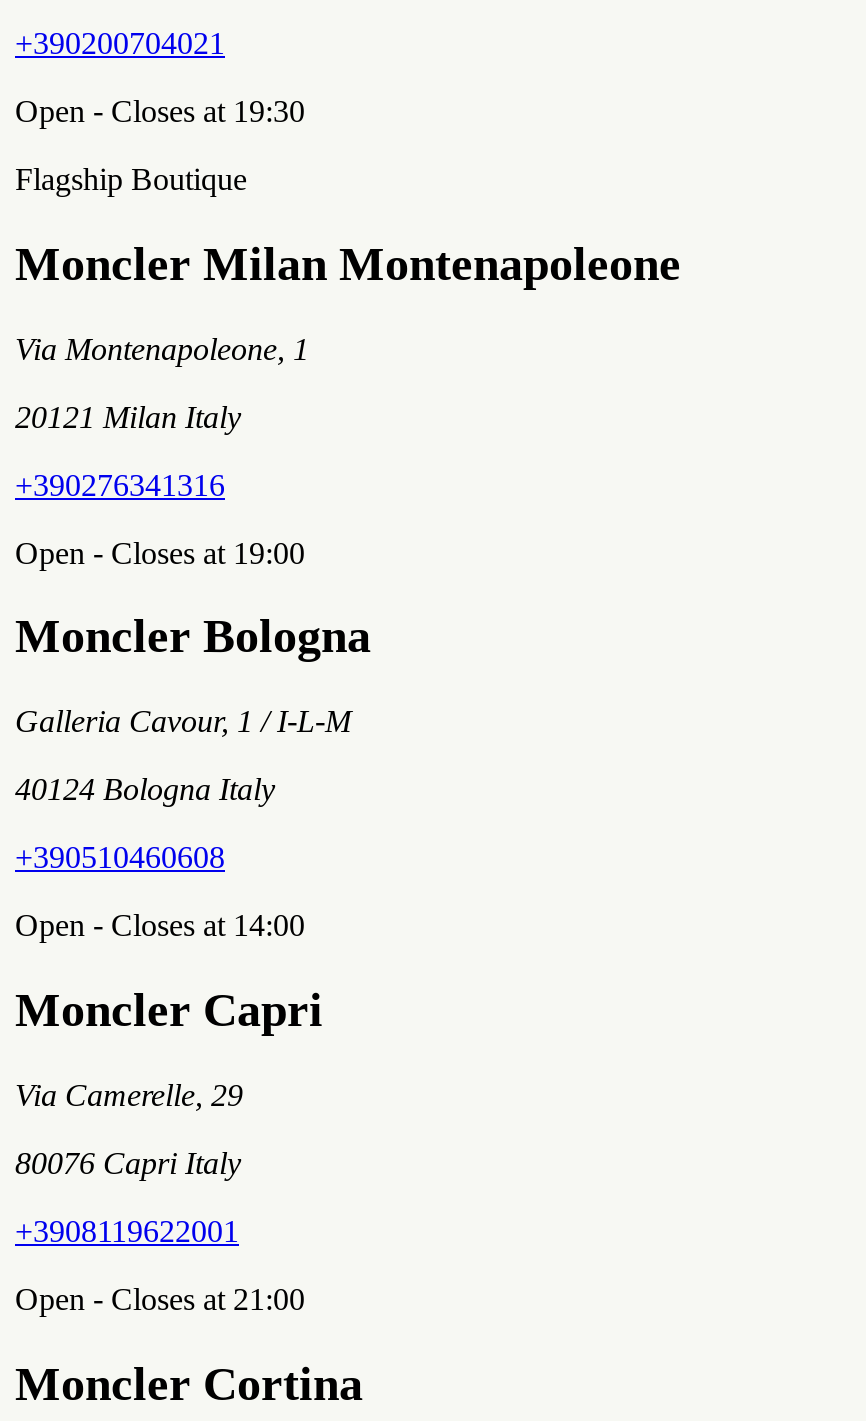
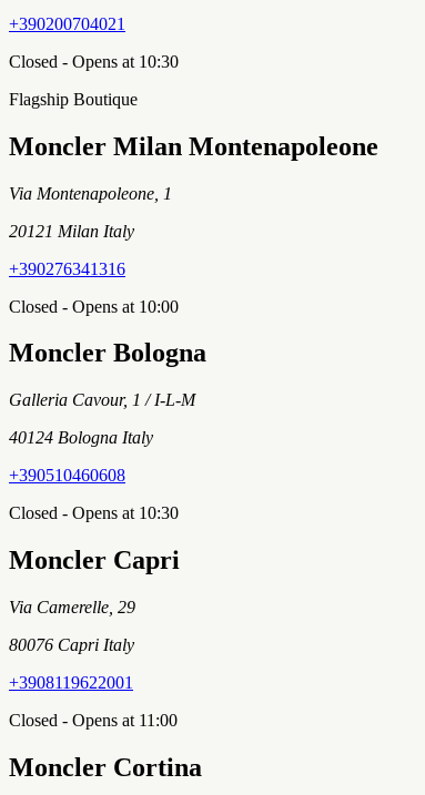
- Open - Closes at 19:30
+ Closed - Opens at 10:30

- Open - Closes at 19:00
+ Closed - Opens at 10:00

- Open - Closes at 14:00
+ Closed - Opens at 10:30

- Open - Closes at 21:00
+ Closed - Opens at 11:00
